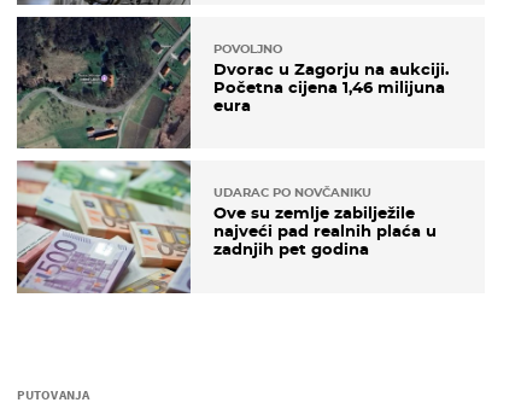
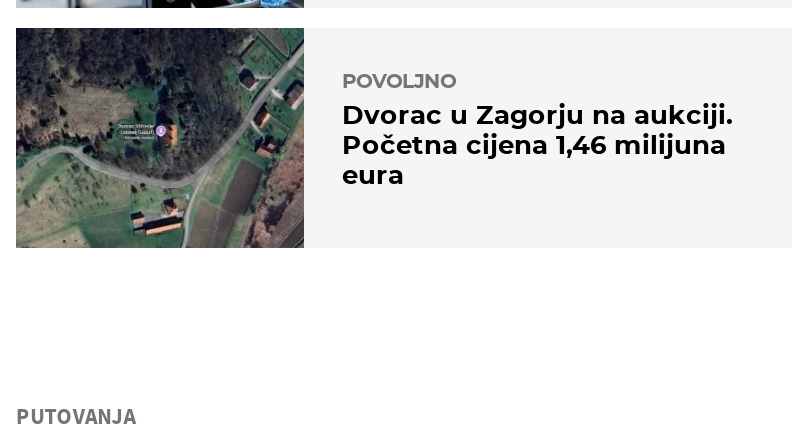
- [image]
- UDARAC PO NOVČANIKU
- Ove su zemlje zabilježile
- najveći pad realnih plaća u
- zadnjih pet godina
